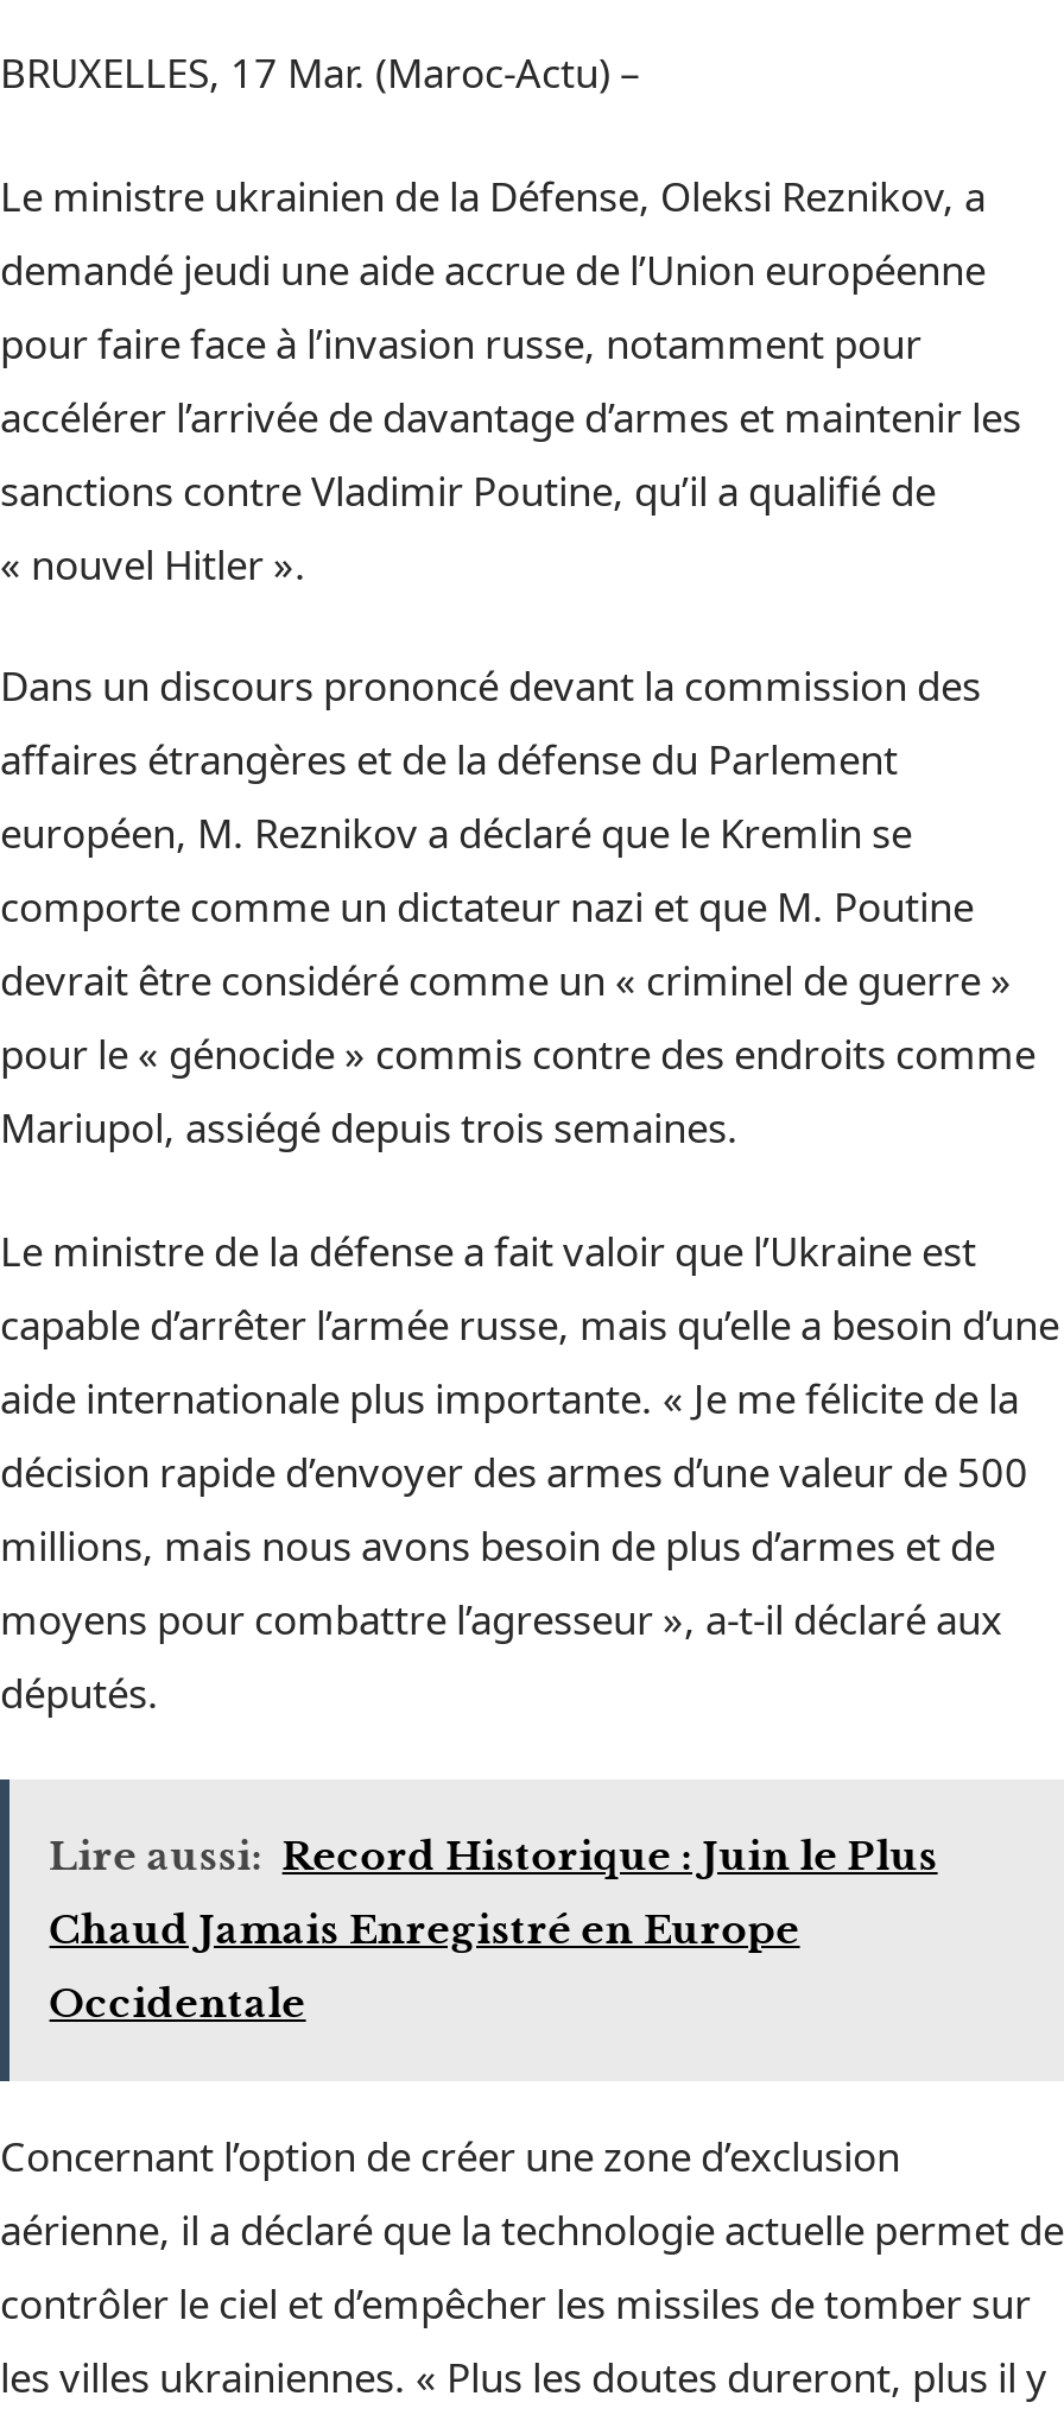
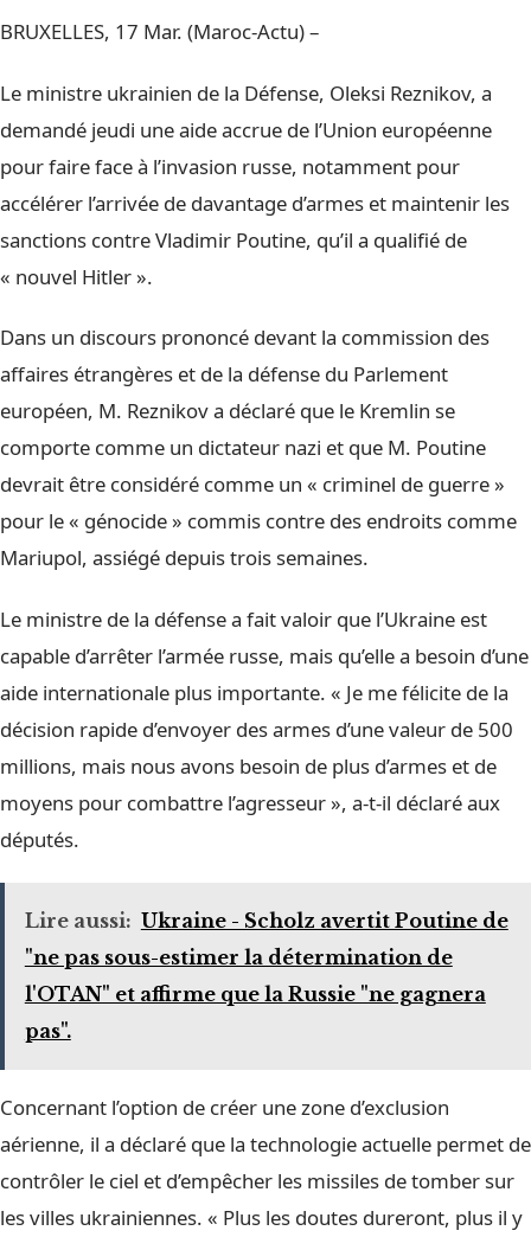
- Lire aussi: Record Historique : Juin le Plus
- Chaud Jamais Enregistré en Europe
- Occidentale
+ Lire aussi: Ukraine - Scholz avertit Poutine de
+ "ne pas sous-estimer la détermination de
+ l'OTAN" et affirme que la Russie "ne gagnera
+ pas".
